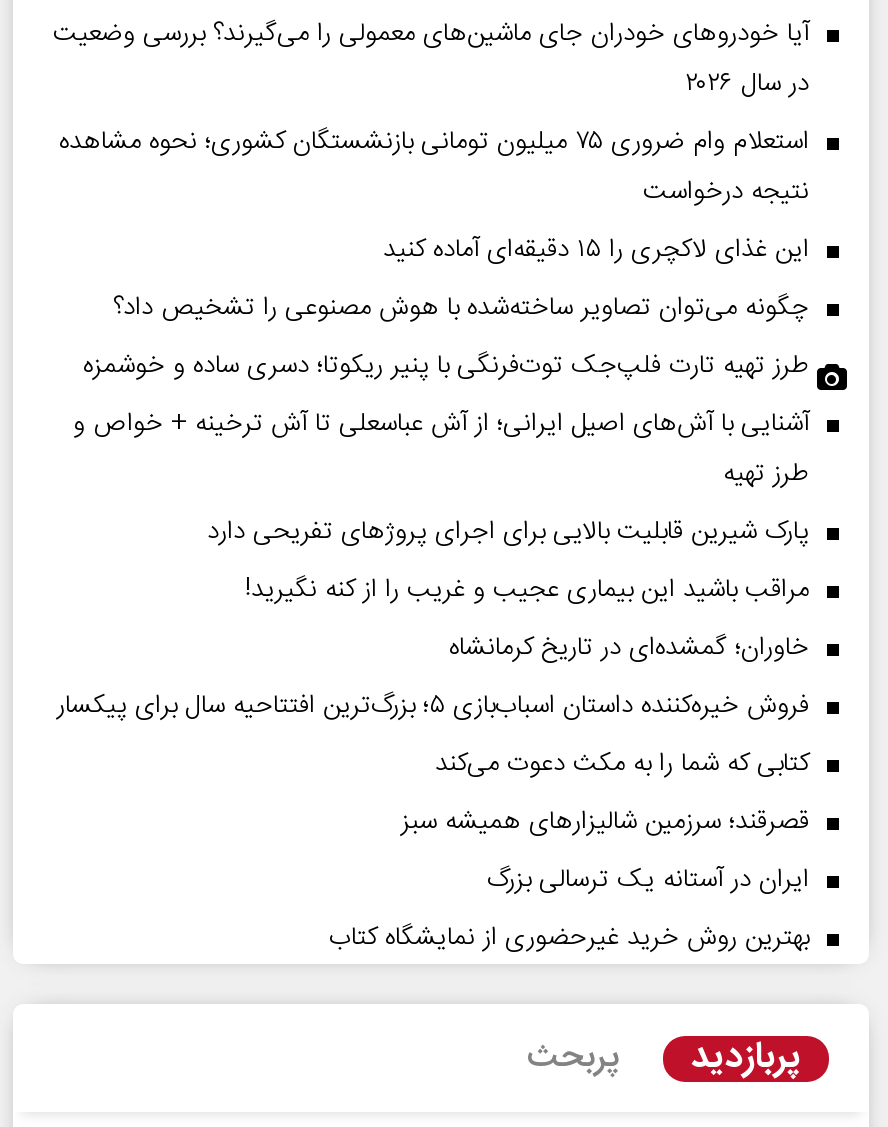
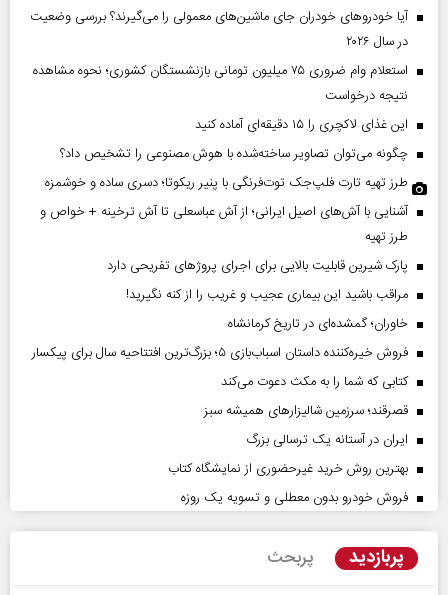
+ فروش خودرو بدون معطلی و تسویه یک روزه
